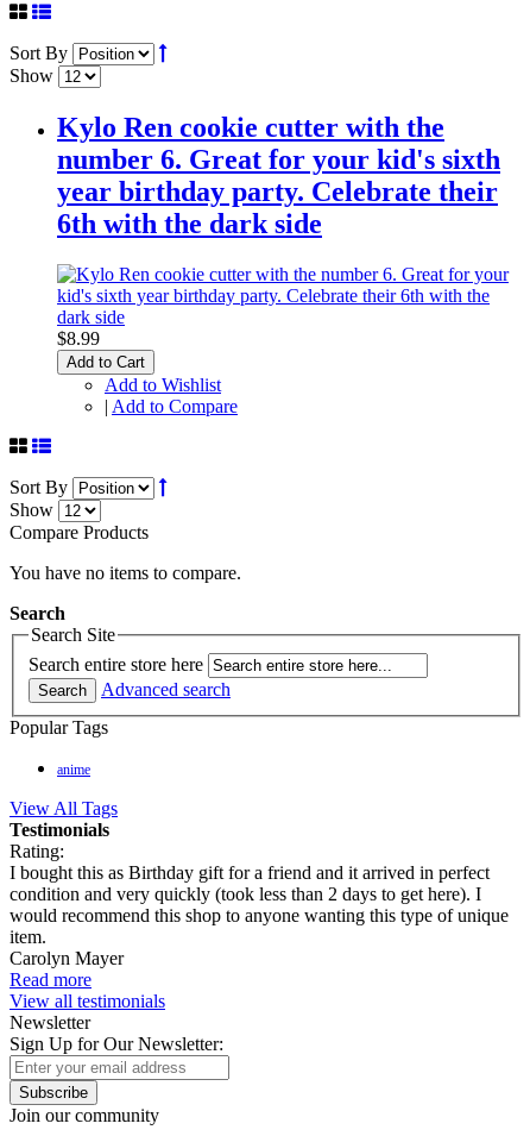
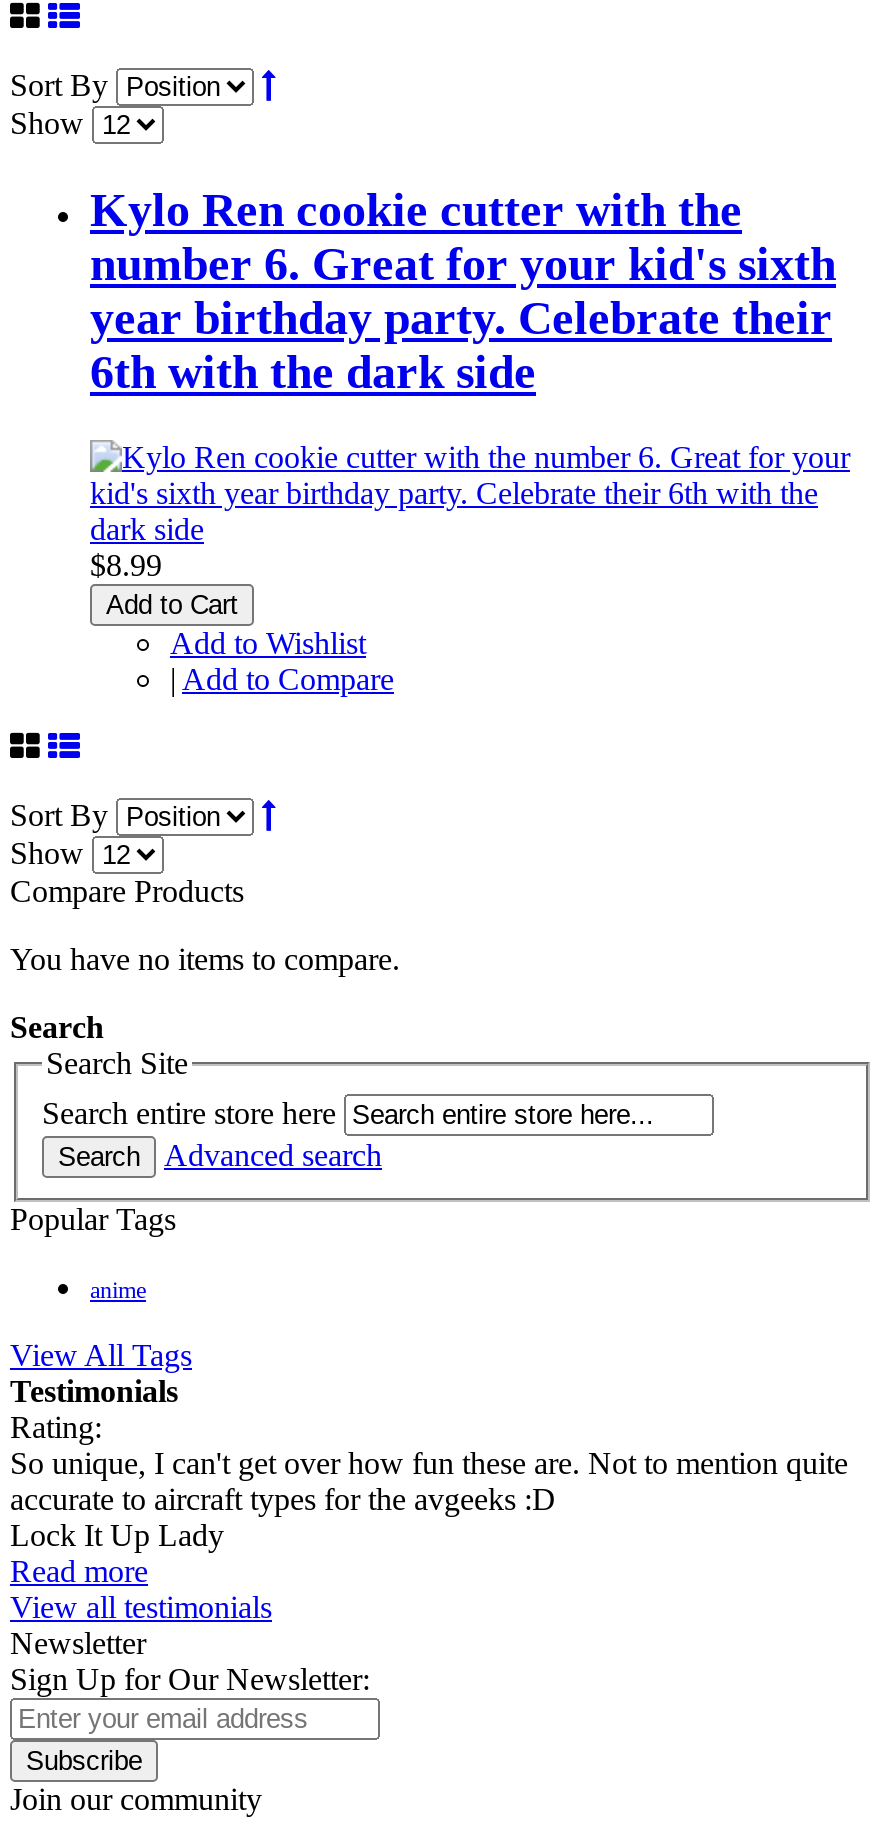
- I bought this as Birthday gift for a friend and it arrived in perfect
- condition and very quickly (took less than 2 days to get here). I
- would recommend this shop to anyone wanting this type of unique
- item.
- Carolyn Mayer
+ So unique, I can't get over how fun these are. Not to mention quite
+ accurate to aircraft types for the avgeeks :D
+ Lock It Up Lady
